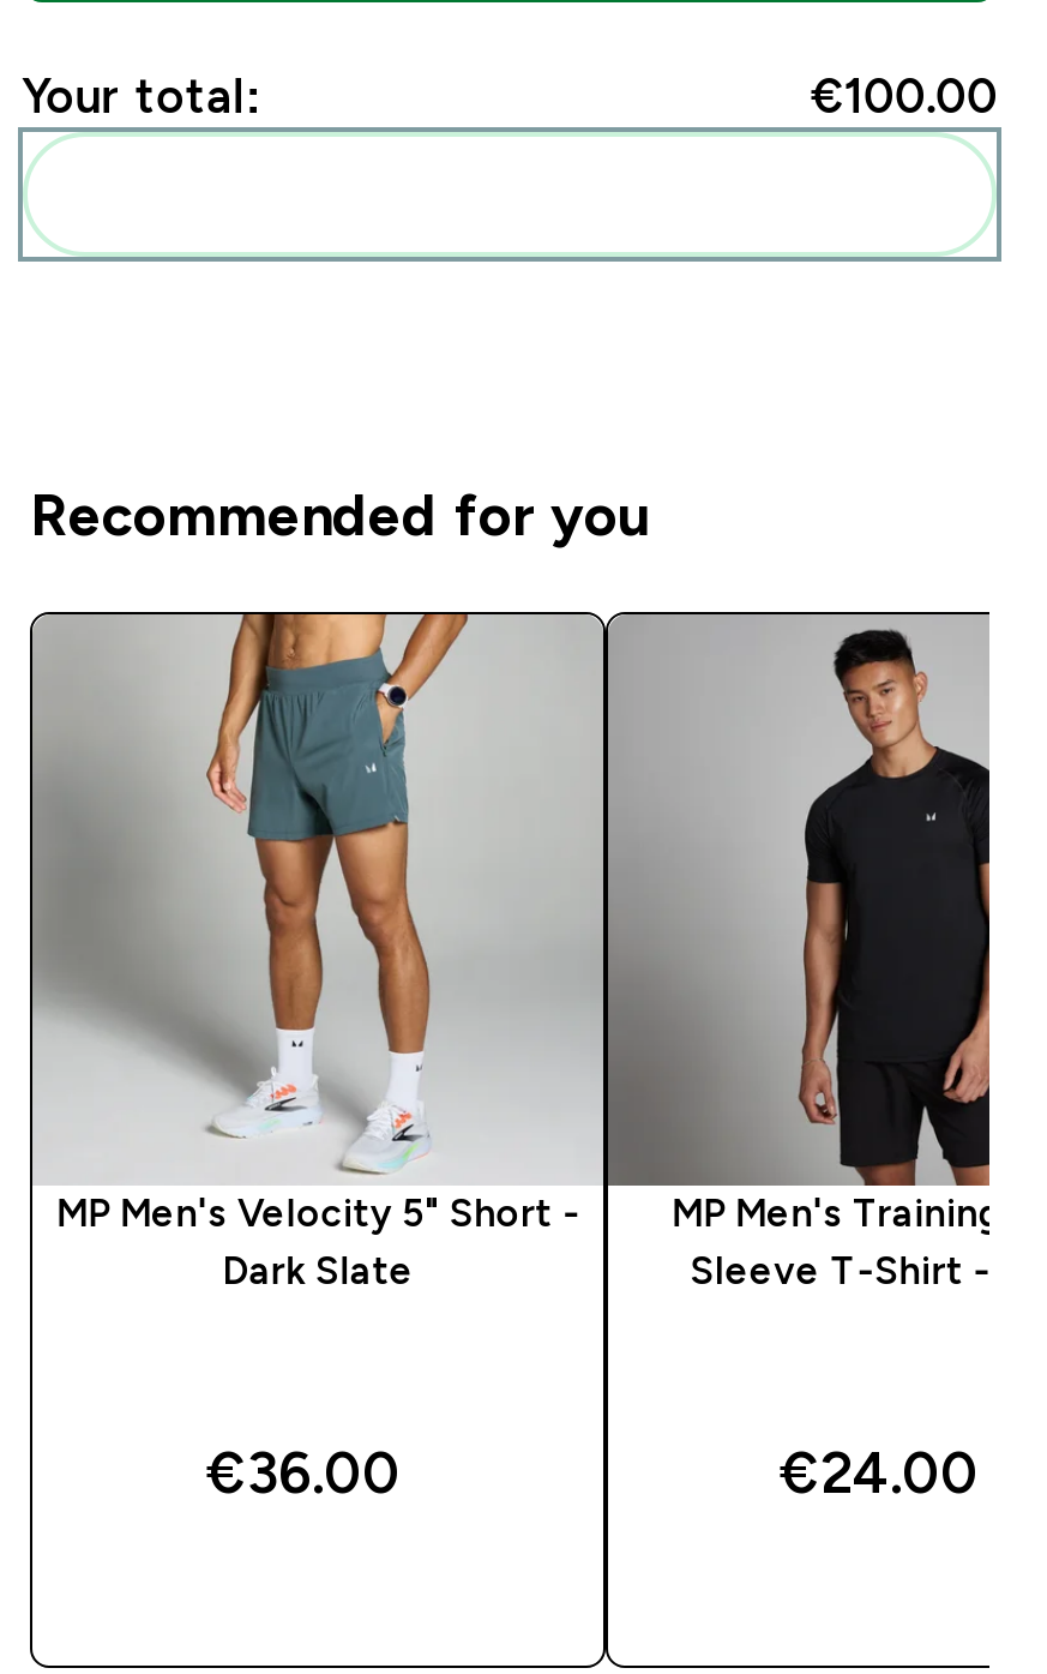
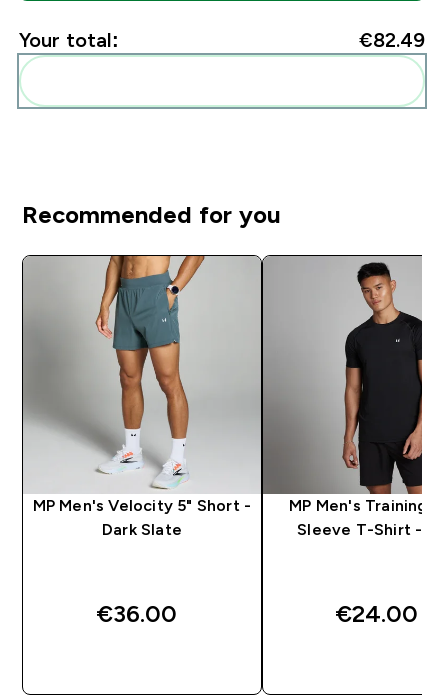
- €100.00
+ €82.49
